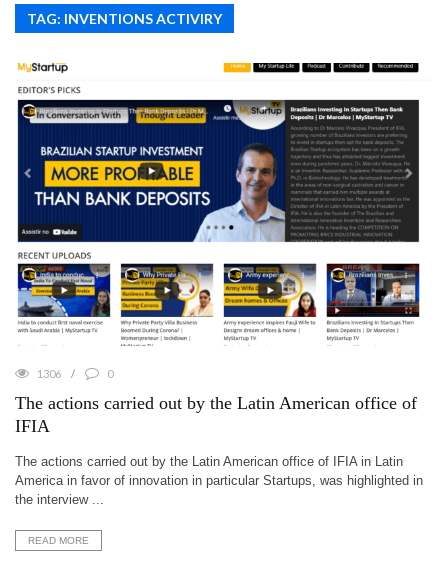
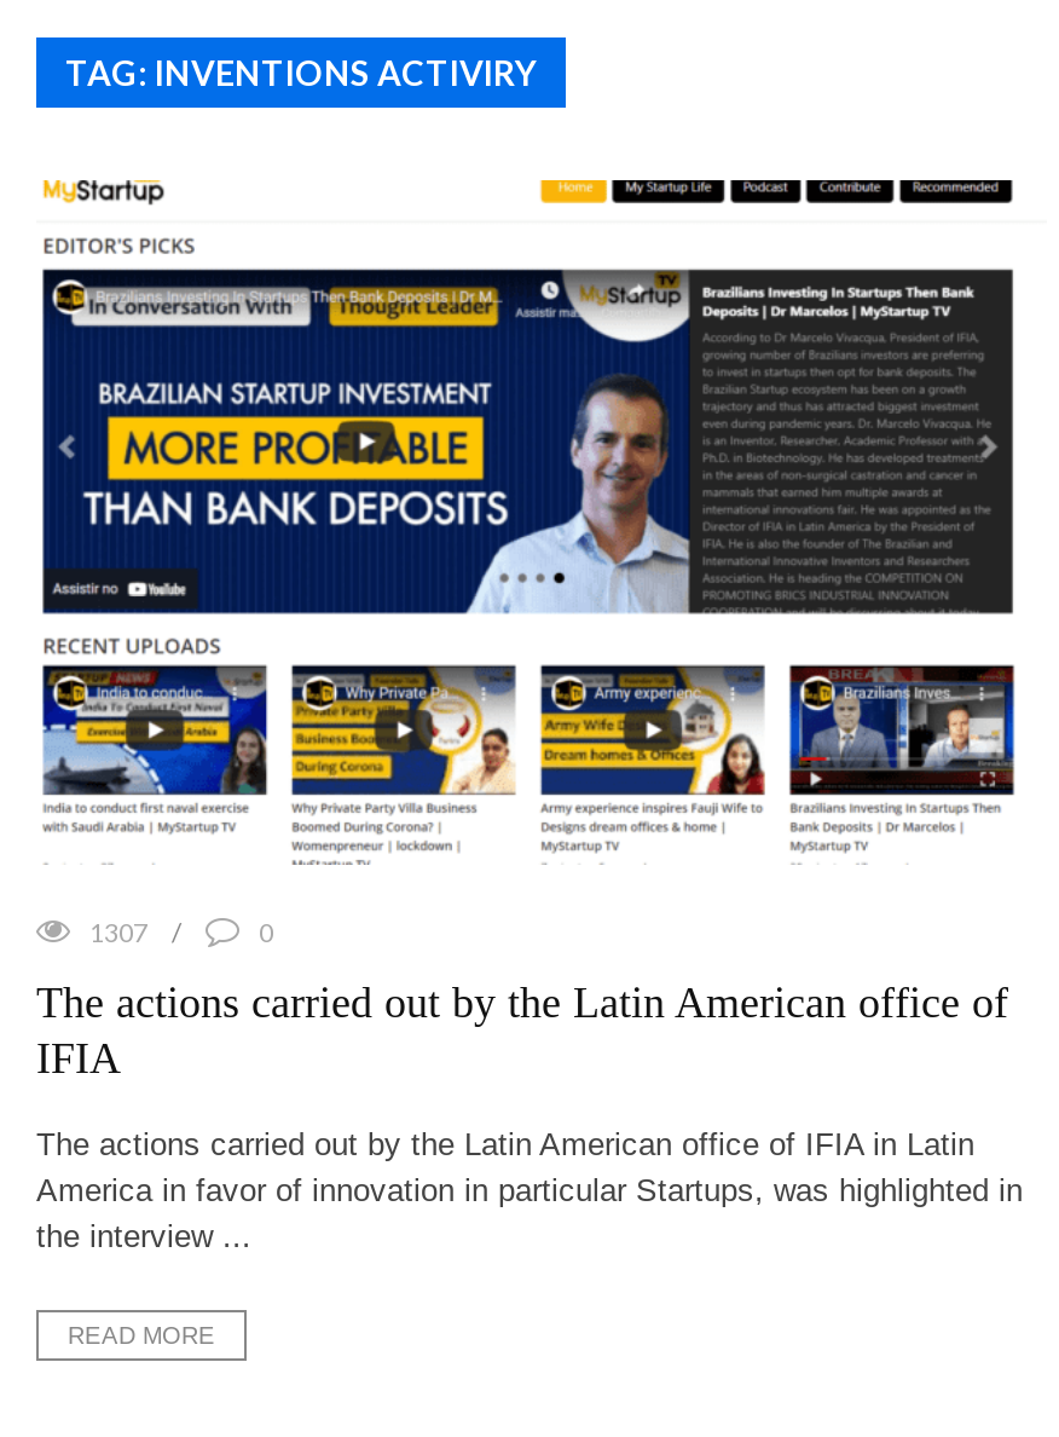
- 1306
+ 1307
